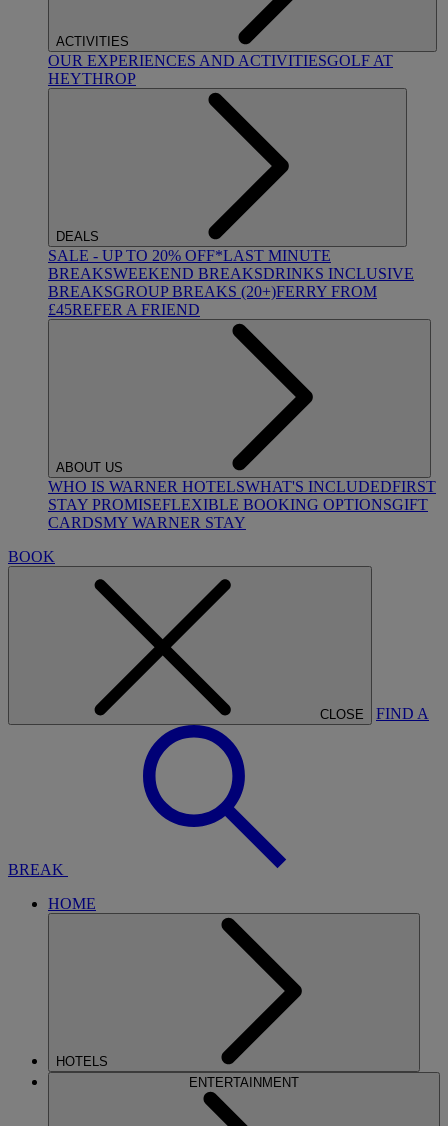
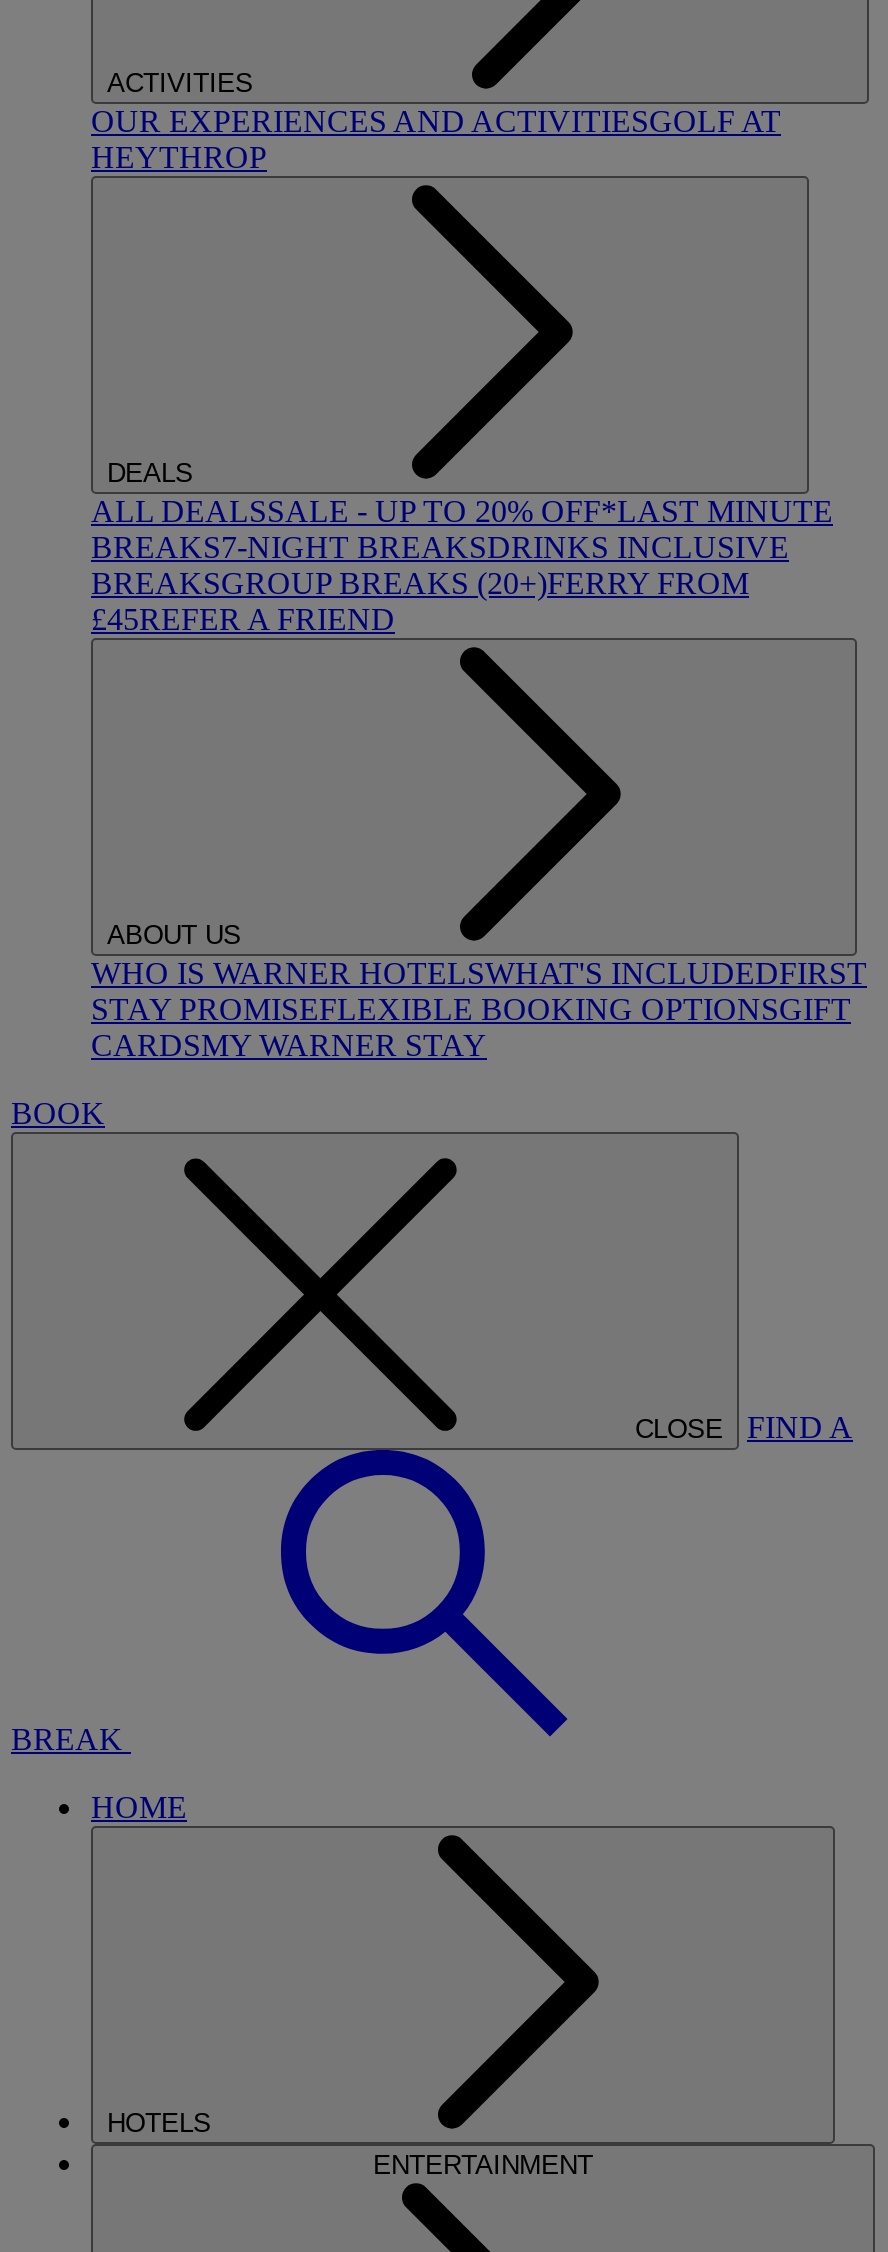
- SALE - UP TO 20% OFF*LAST MINUTE
- BREAKSWEEKEND BREAKSDRINKS INCLUSIVE
+ ALL DEALSSALE - UP TO 20% OFF*LAST MINUTE
+ BREAKS7-NIGHT BREAKSDRINKS INCLUSIVE
